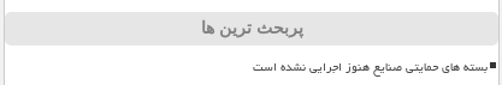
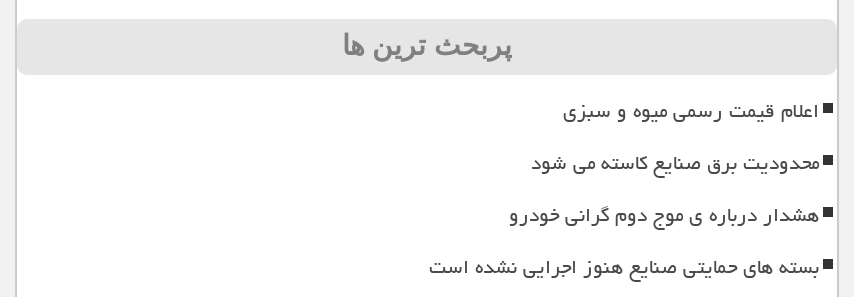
+ اعلام قیمت رسمی میوه و سبزی
+ محدودیت برق صنایع کاسته می شود
+ هشدار درباره ی موج دوم گرانی خودرو
